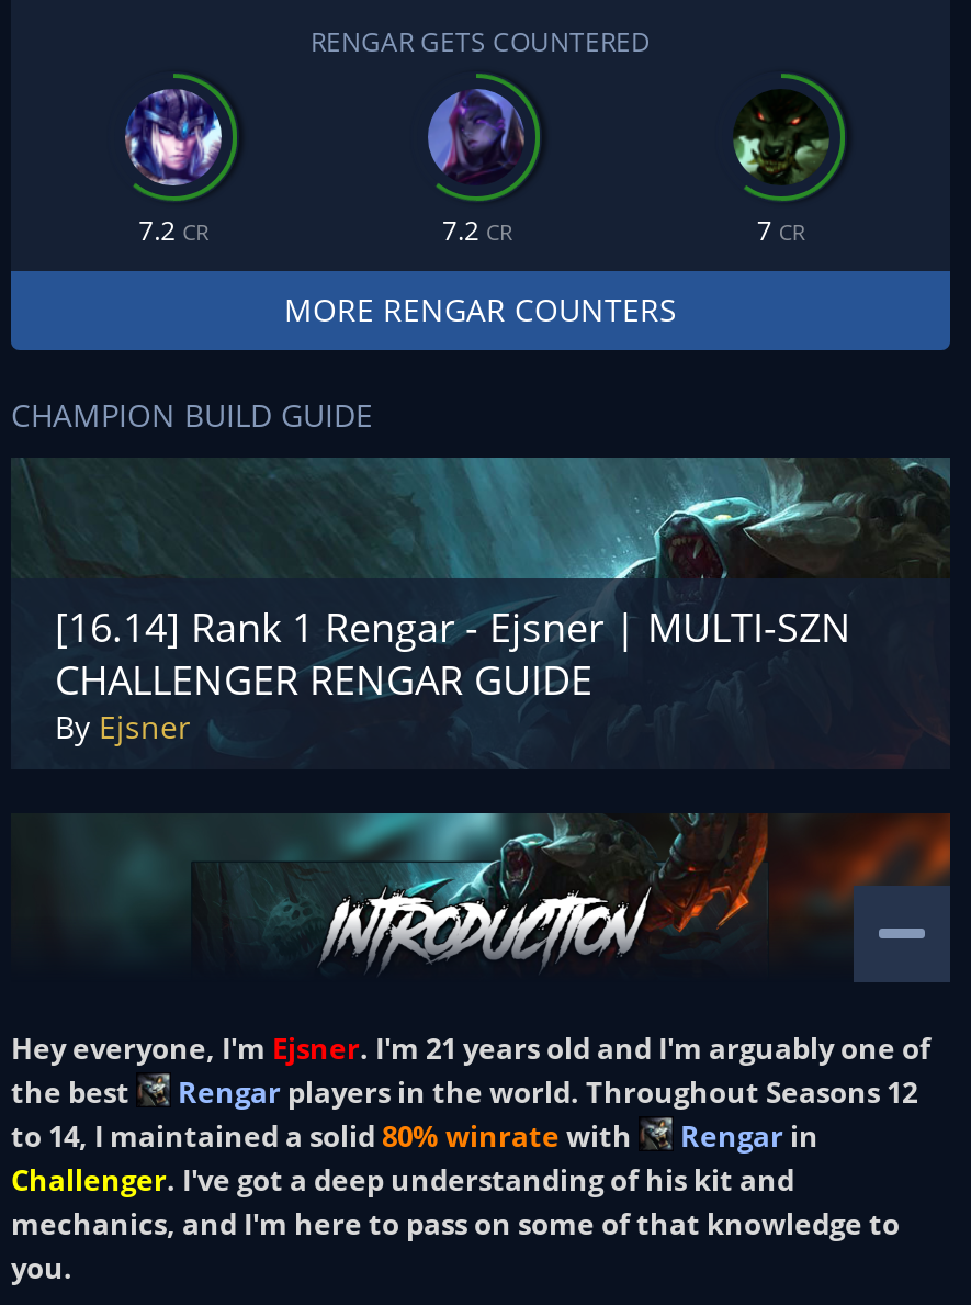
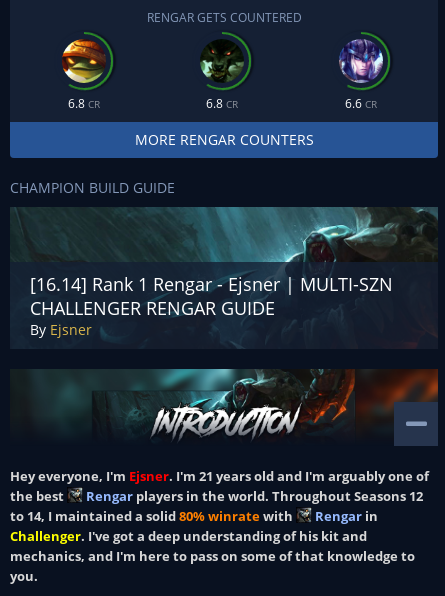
- [image]
- 7.2 CR
+ [image]
+ 6.8 CR

- [image]
- 7.2 CR
+ [image]
+ 6.8 CR

- [image]
- 7 CR
+ [image]
+ 6.6 CR
